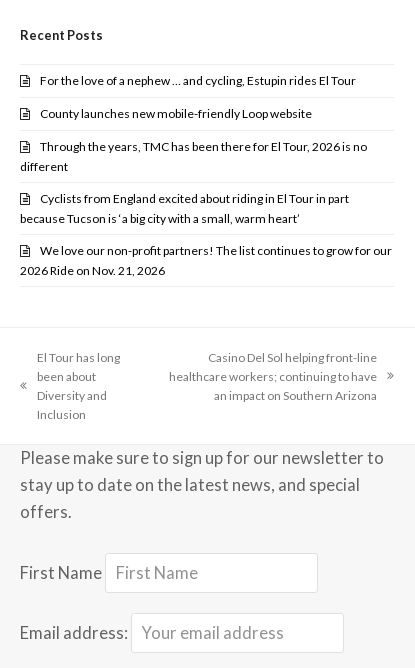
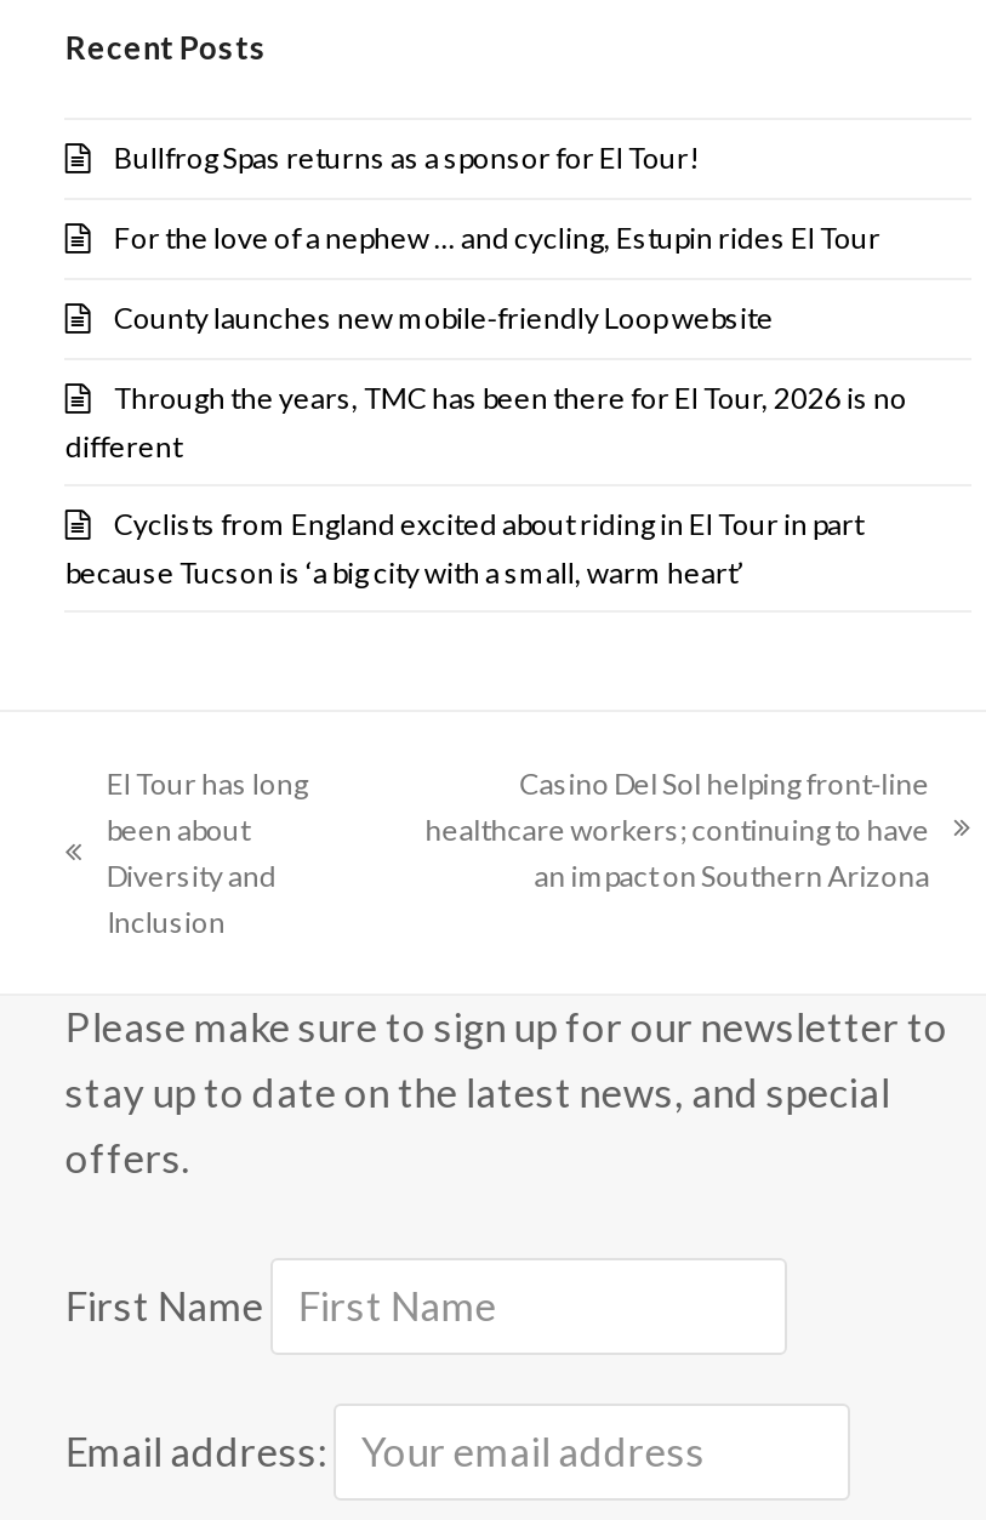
+ Bullfrog Spas returns as a sponsor for El Tour!

moved down: For the love of a nephew … and cycling, Estupin rides El Tour | County launches new mobile-friendly Loop website | Through the years, TMC has been there for El Tour, 2026 is no | different | Cyclists from England excited about riding in El Tour in part | because Tucson is ‘a big city with a small, warm heart’

- We love our non-profit partners! The list continues to grow for our
- 2026 Ride on Nov. 21, 2026
